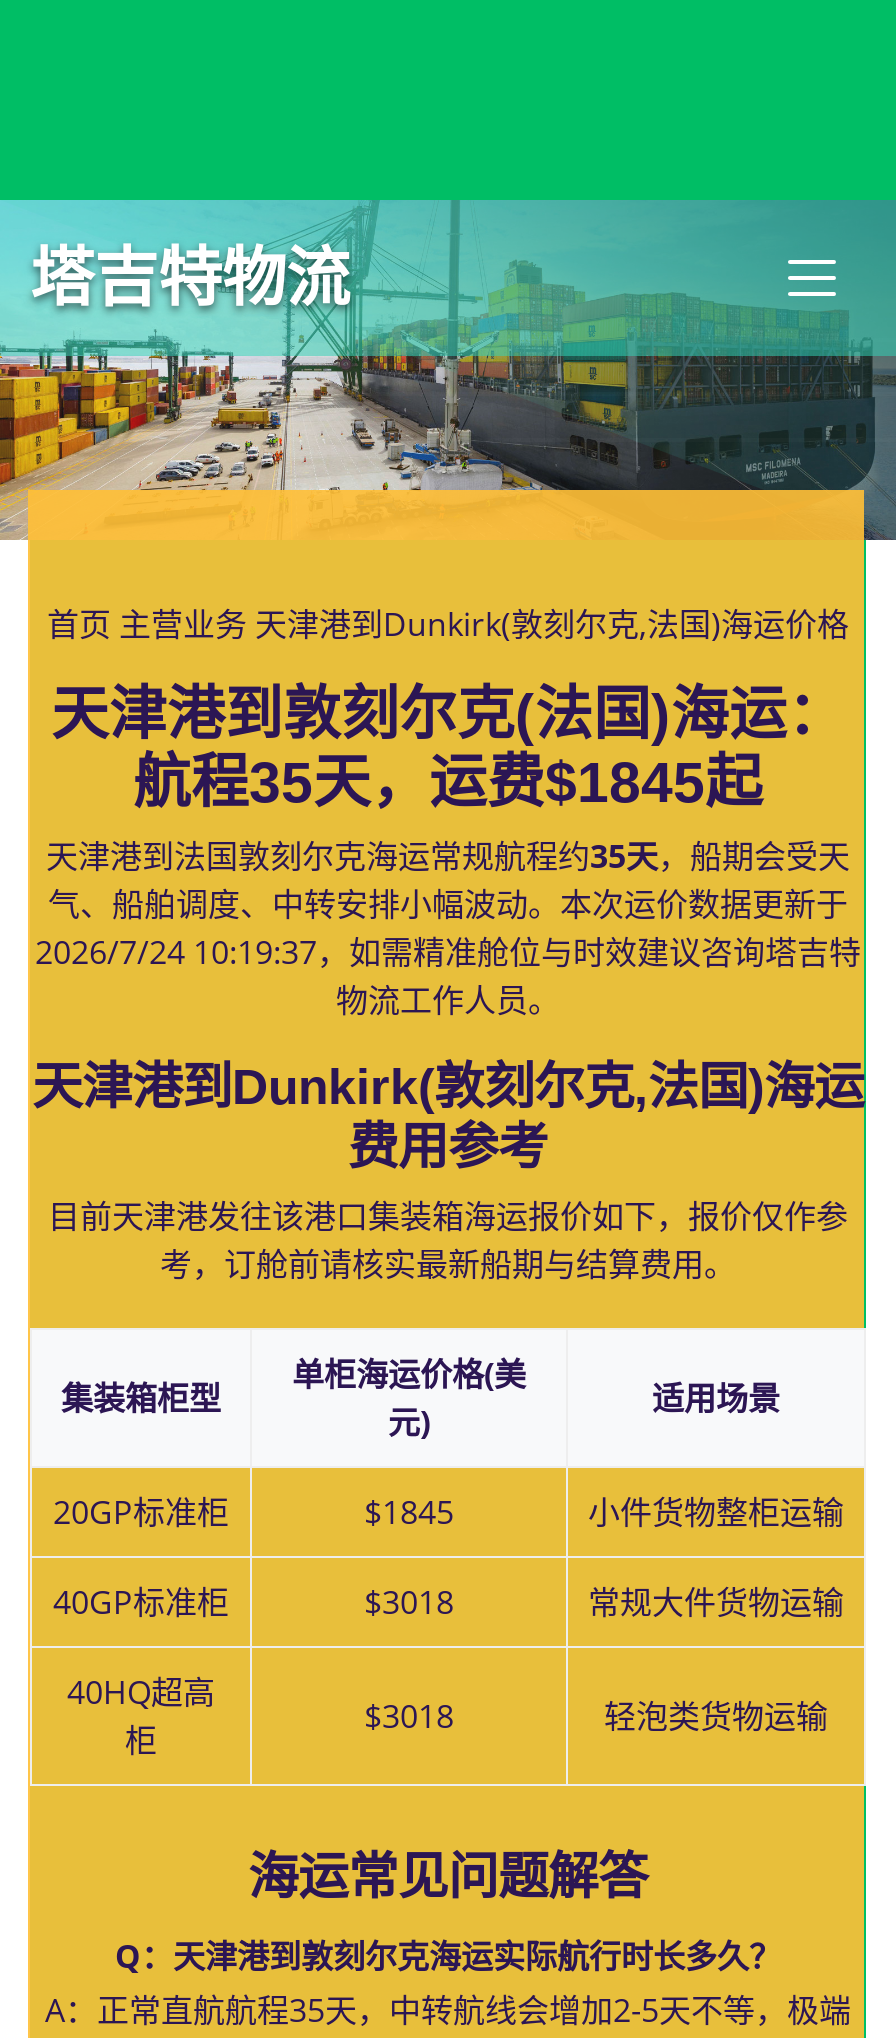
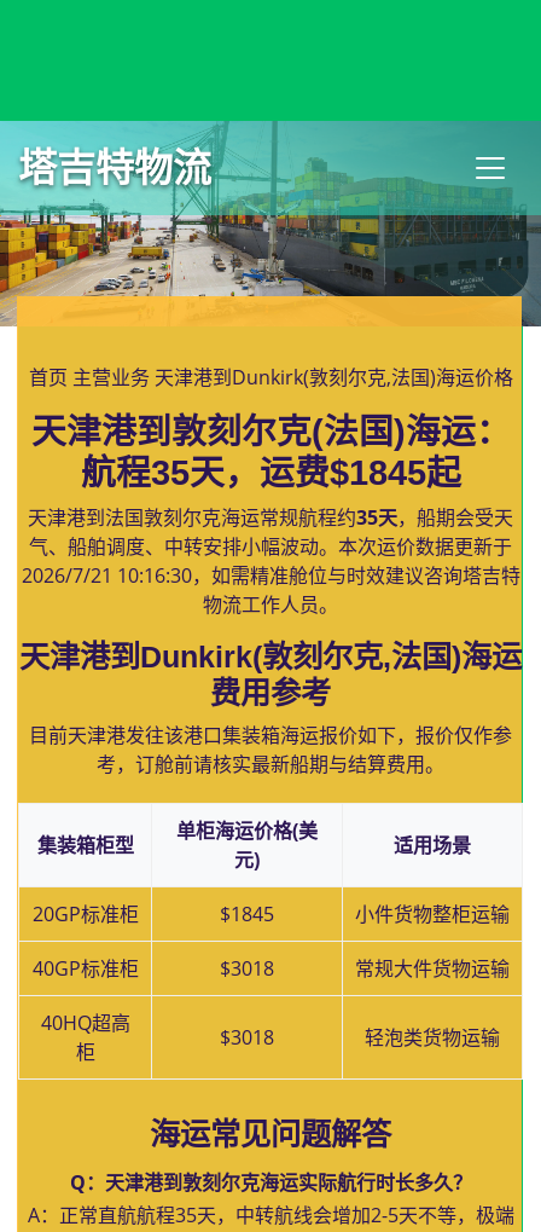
- 2026/7/24 10:19:37，如需精准舱位与时效建议咨询塔吉特
+ 2026/7/21 10:16:30，如需精准舱位与时效建议咨询塔吉特
